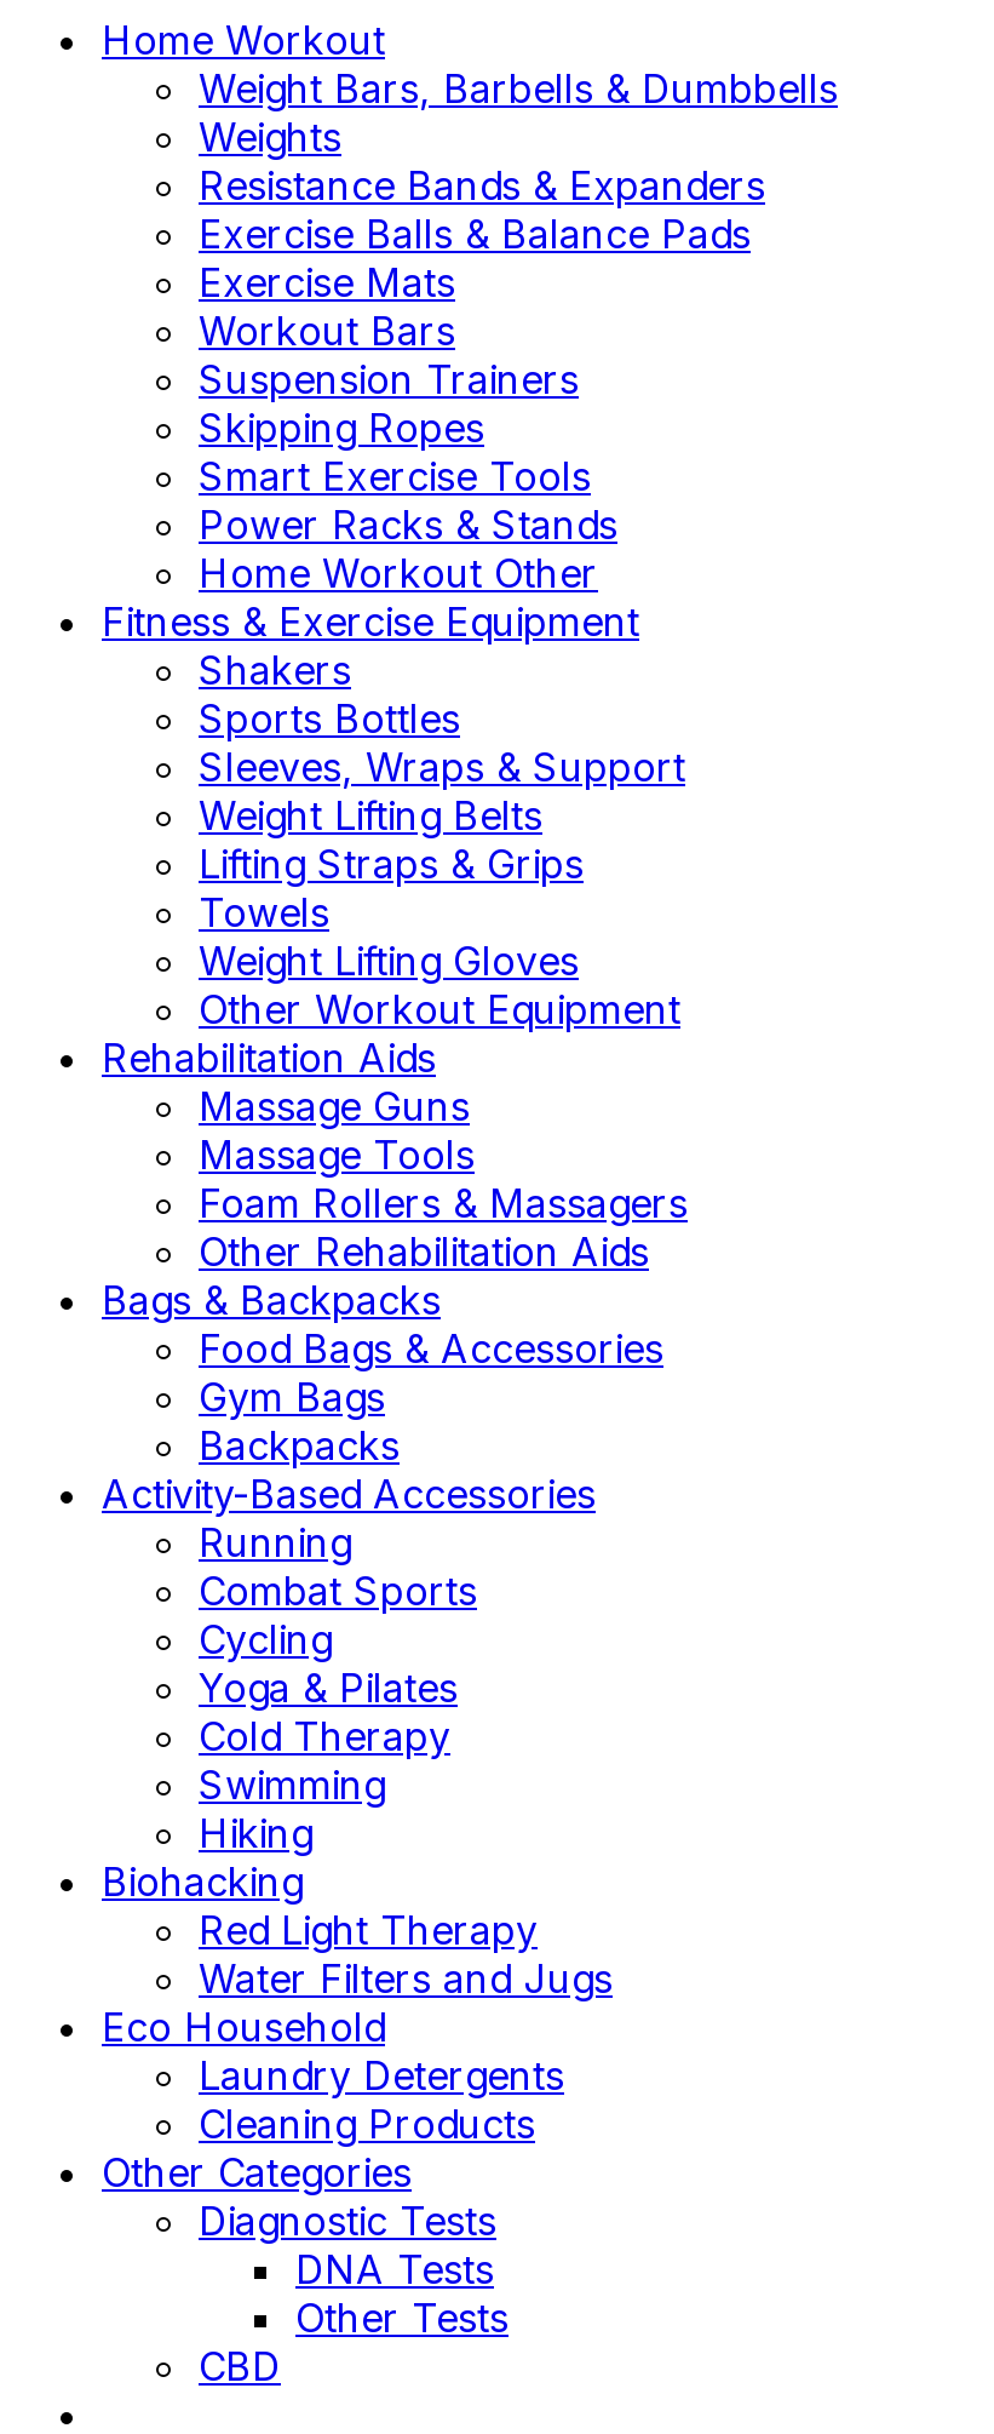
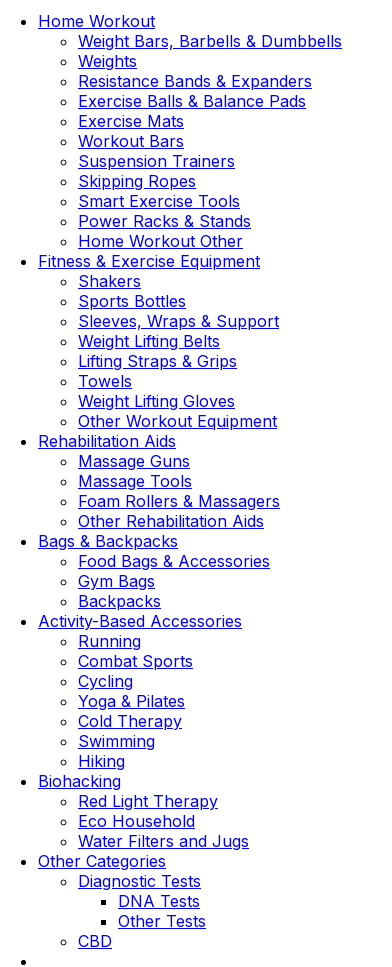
moved down: Water Filters and Jugs

- Laundry Detergents
- Cleaning Products
